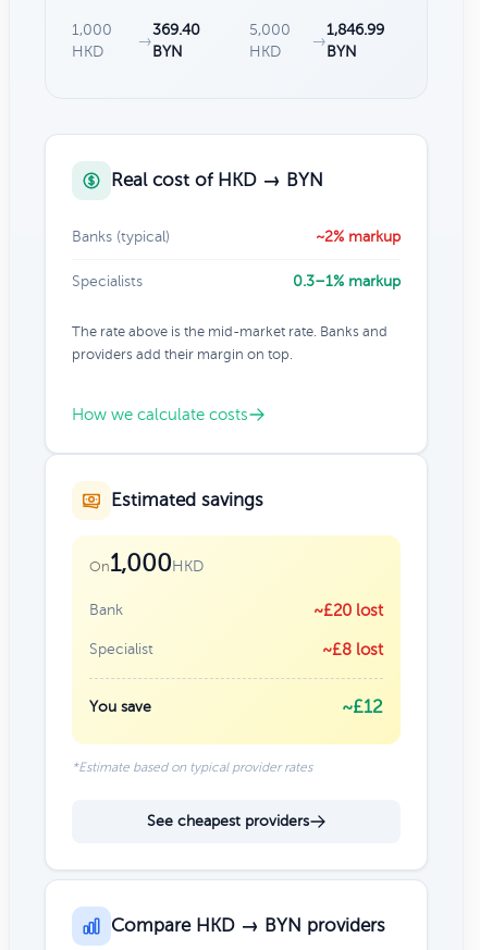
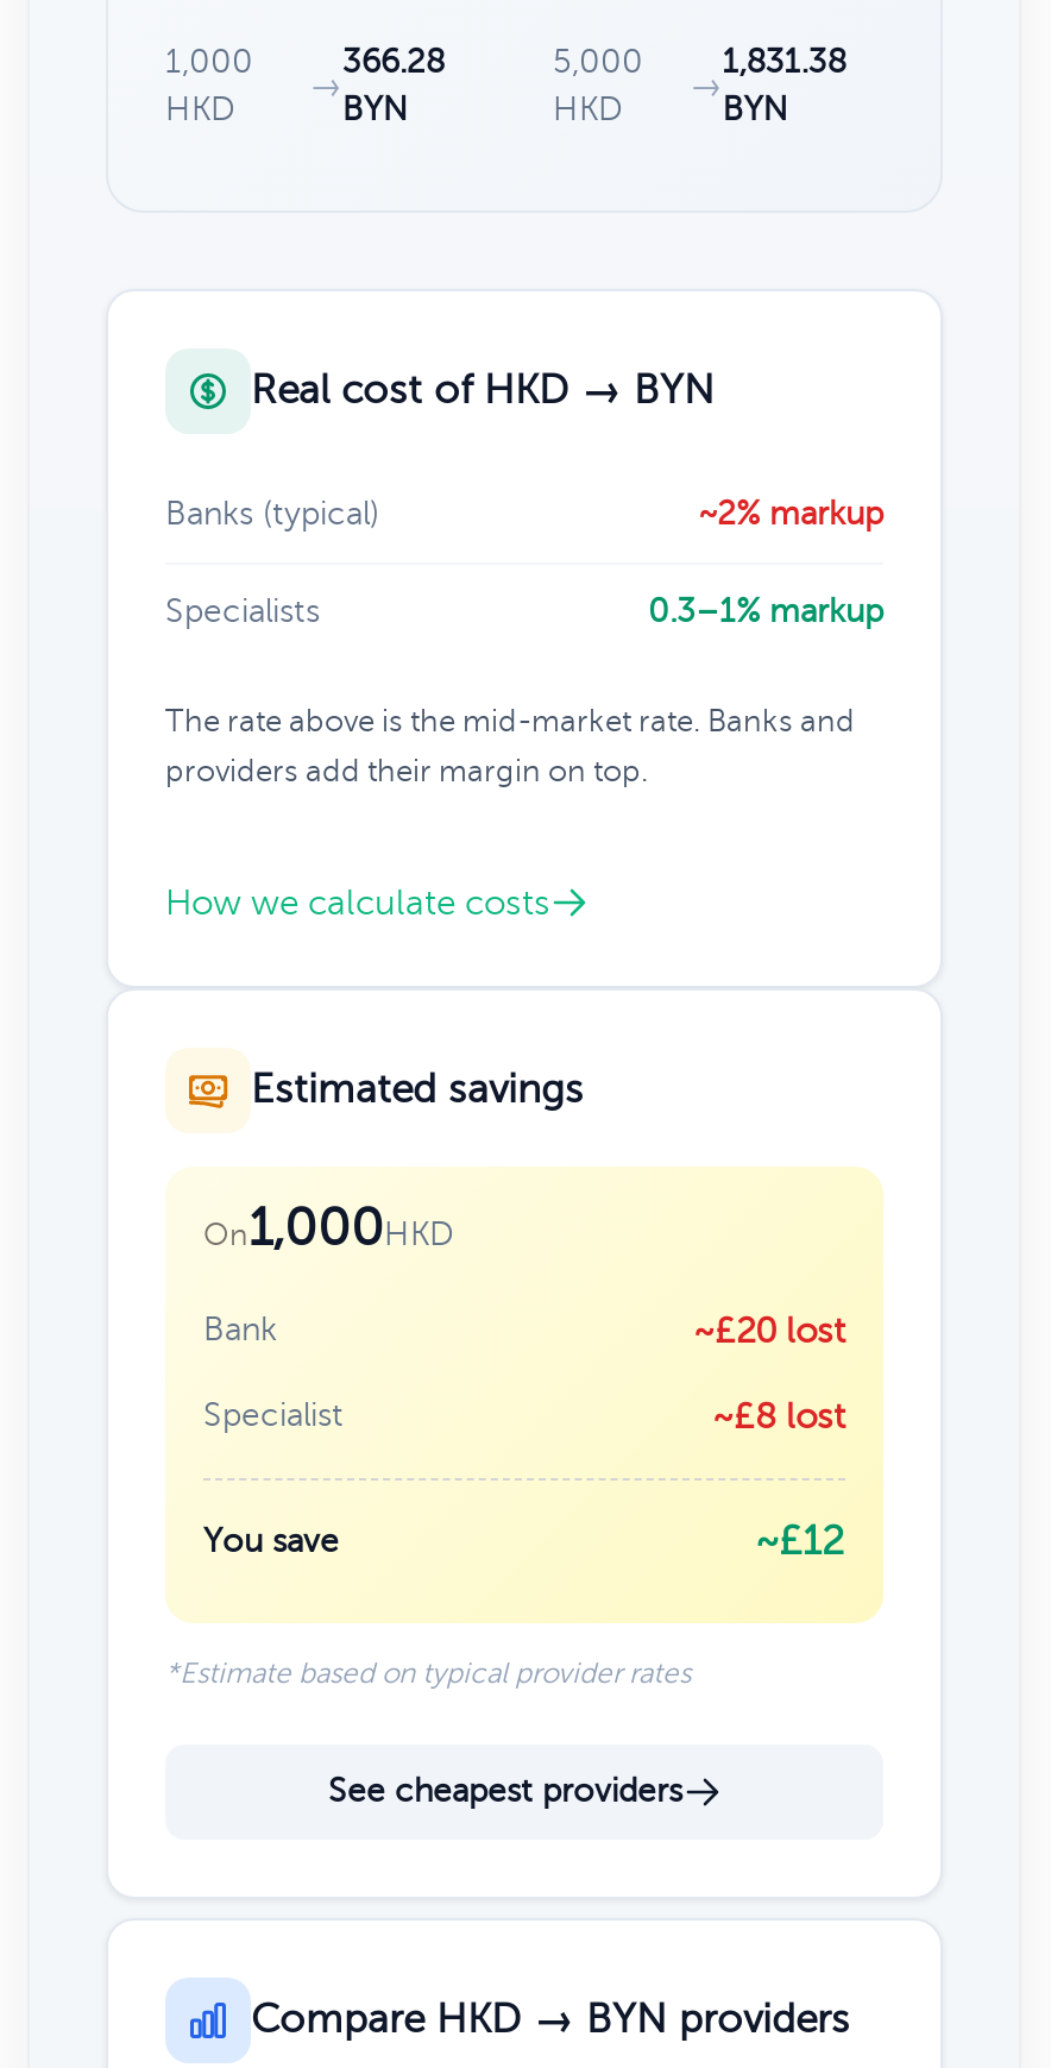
- 369.40
+ 366.28

- 1,846.99
+ 1,831.38
